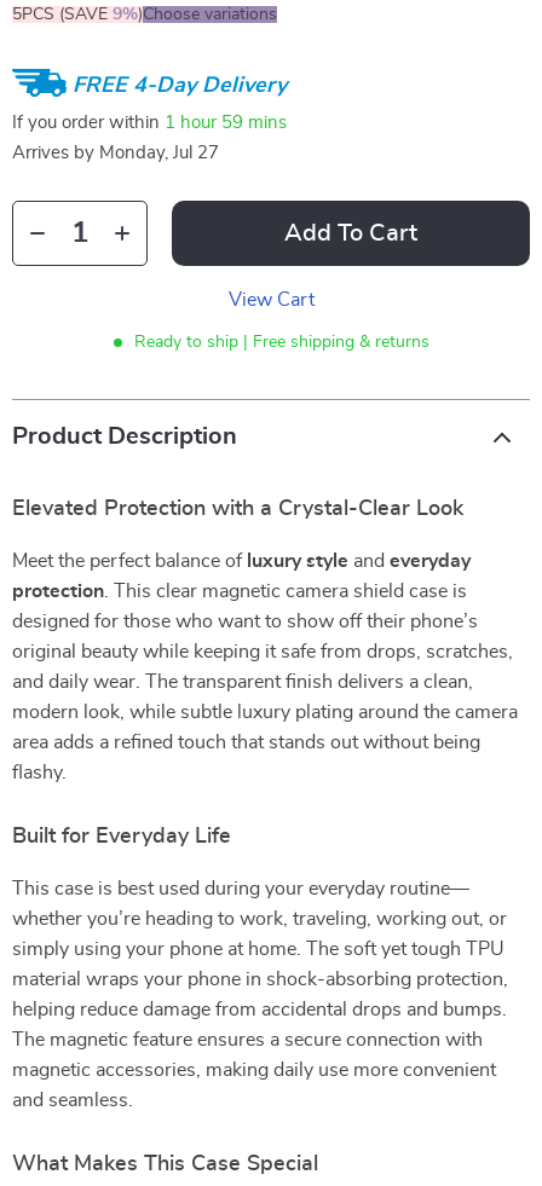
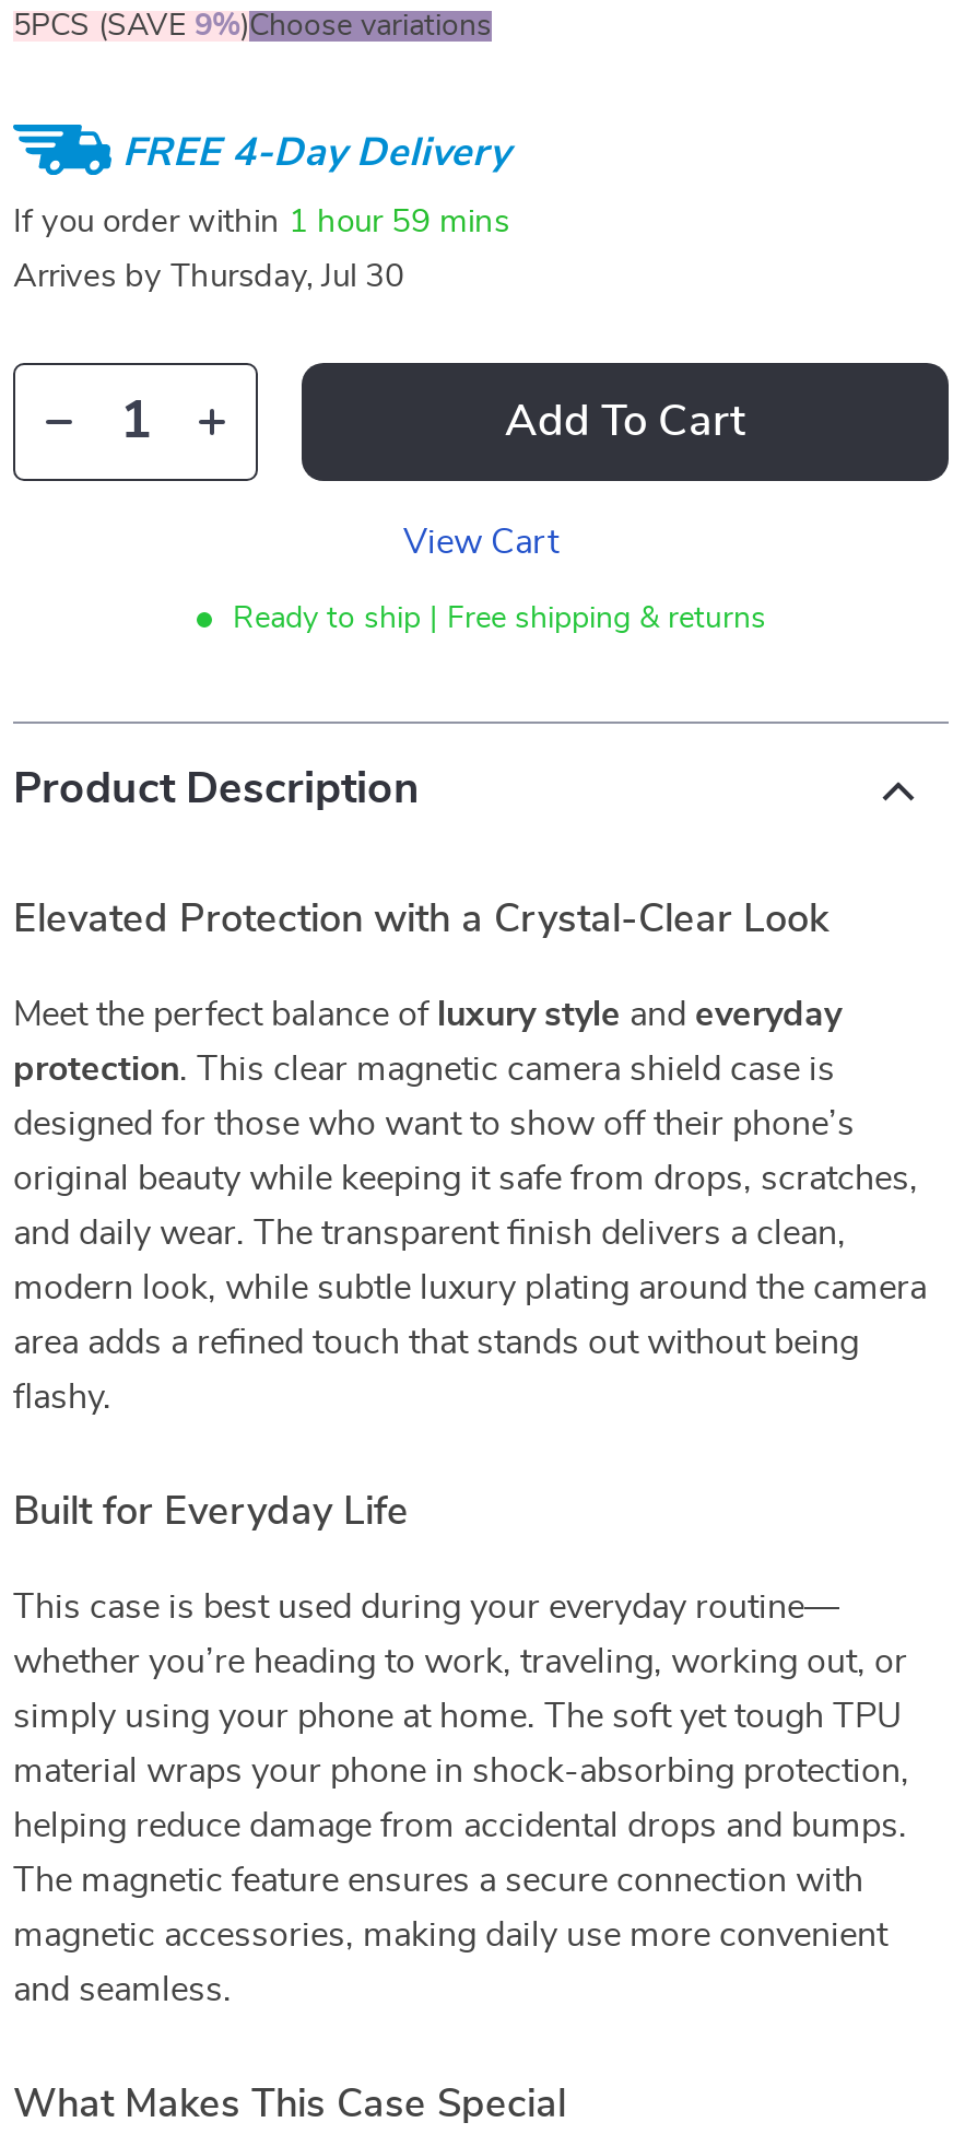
- Arrives by Monday, Jul 27
+ Arrives by Thursday, Jul 30
